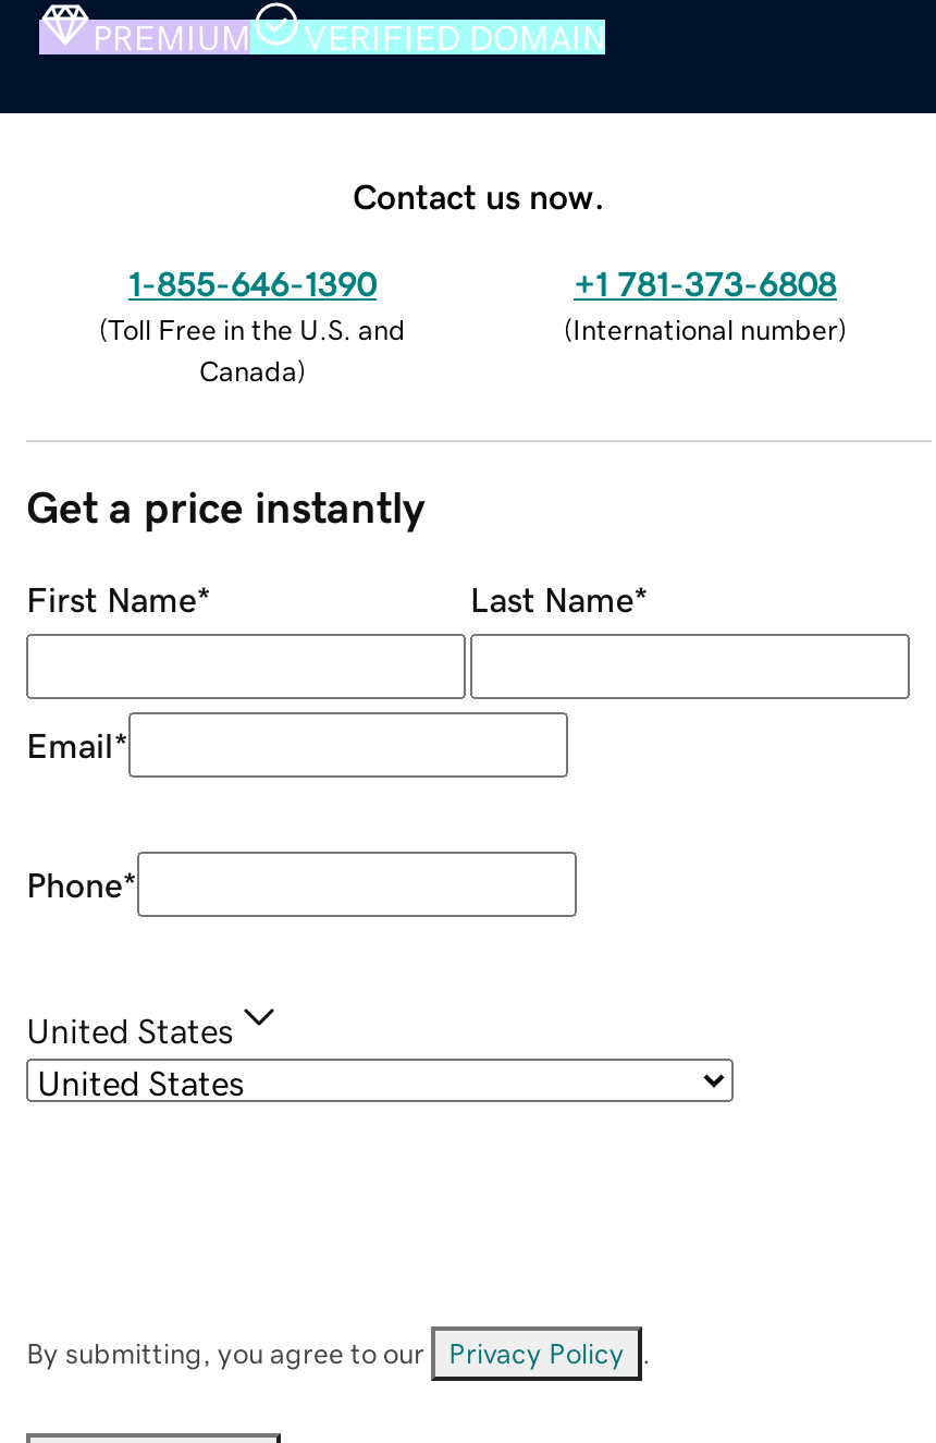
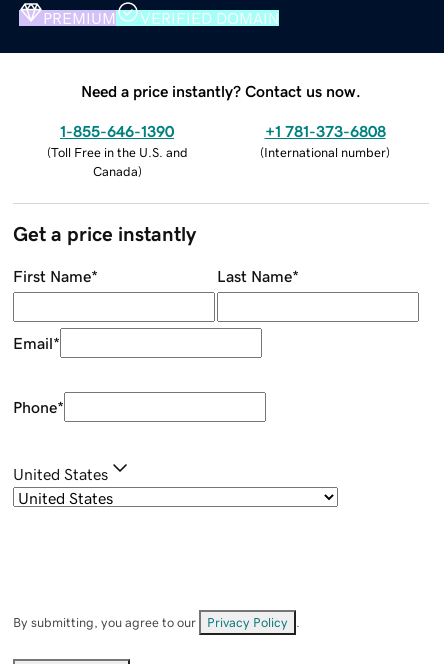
- Contact us now.
+ Need a price instantly? Contact us now.
